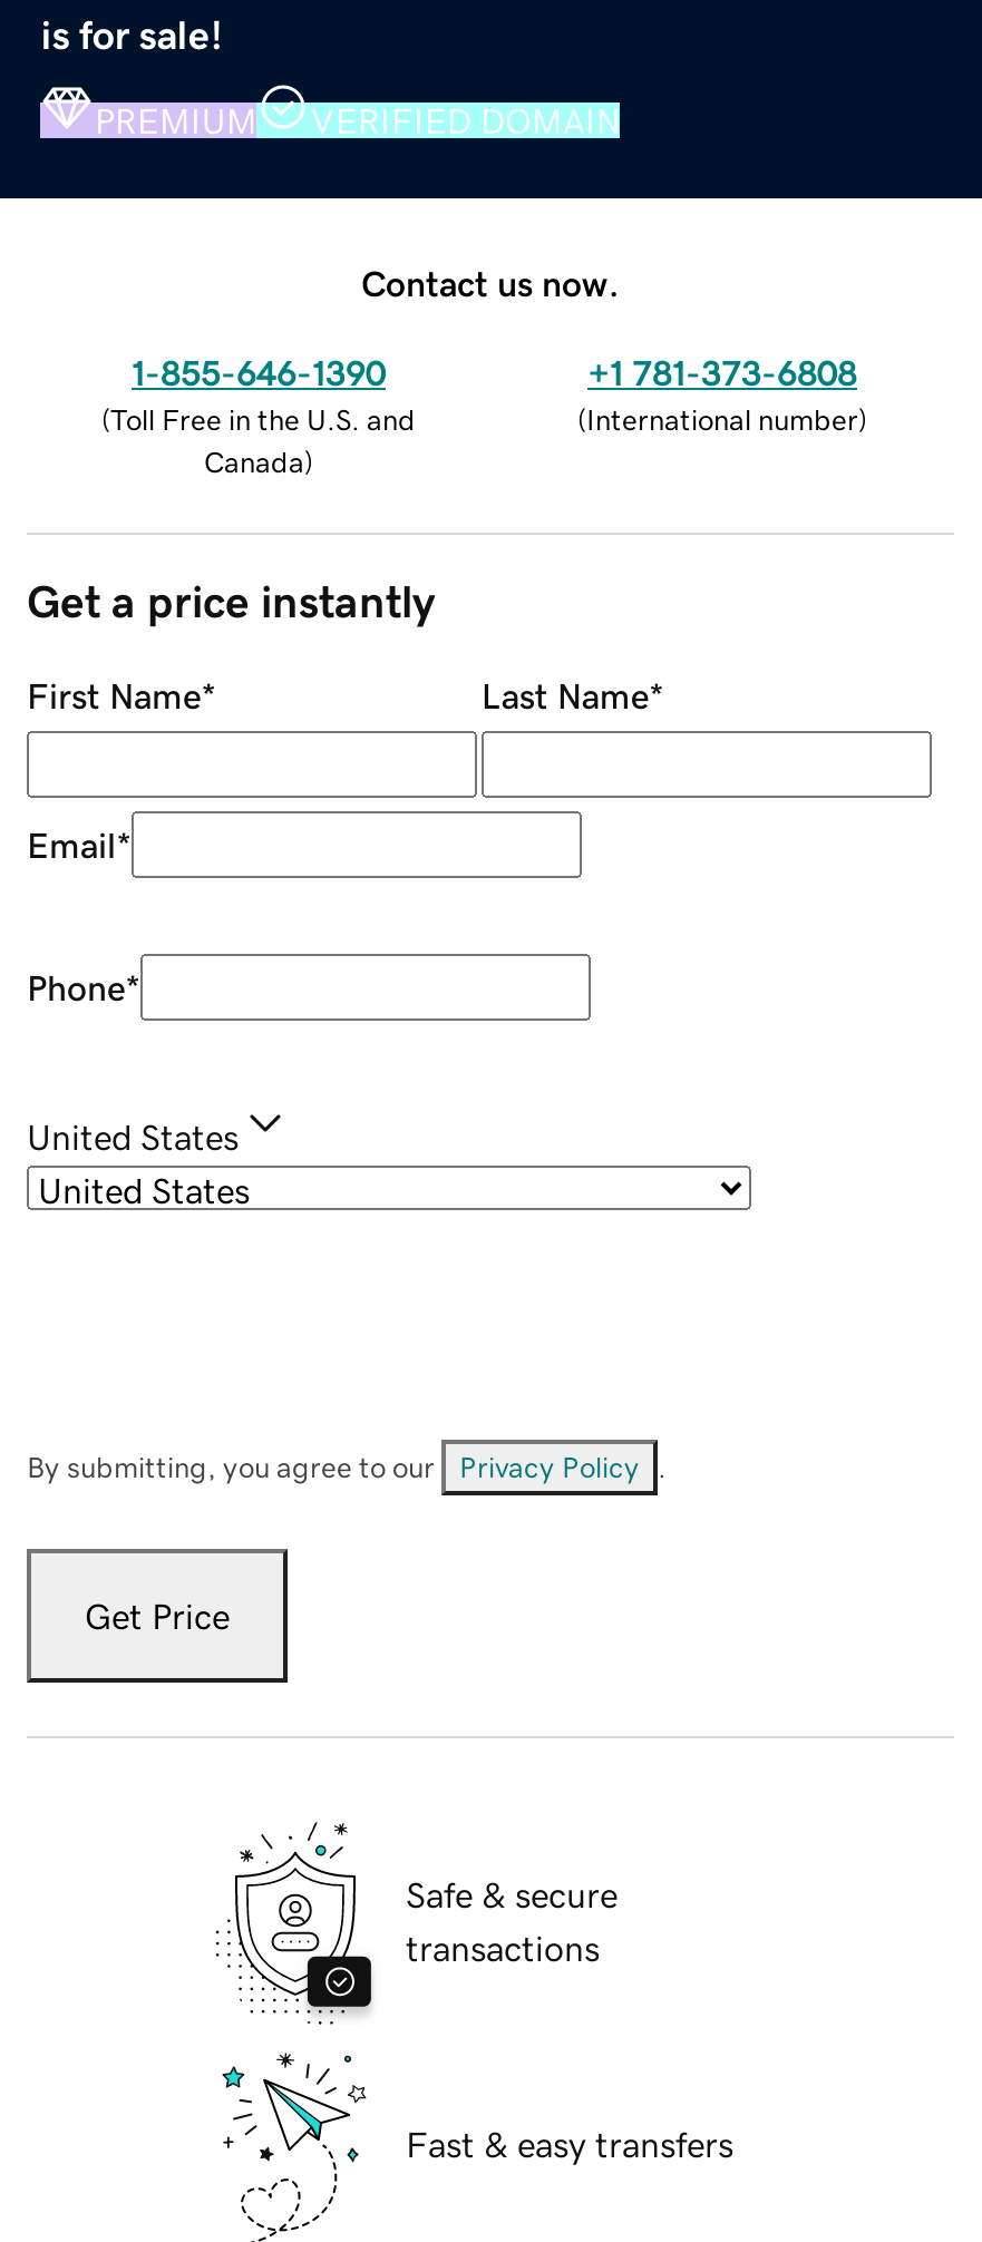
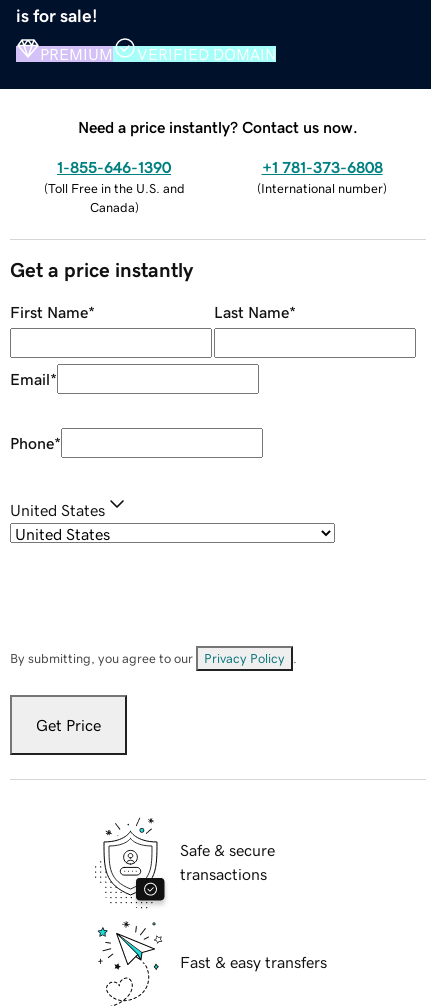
- Contact us now.
+ Need a price instantly? Contact us now.
